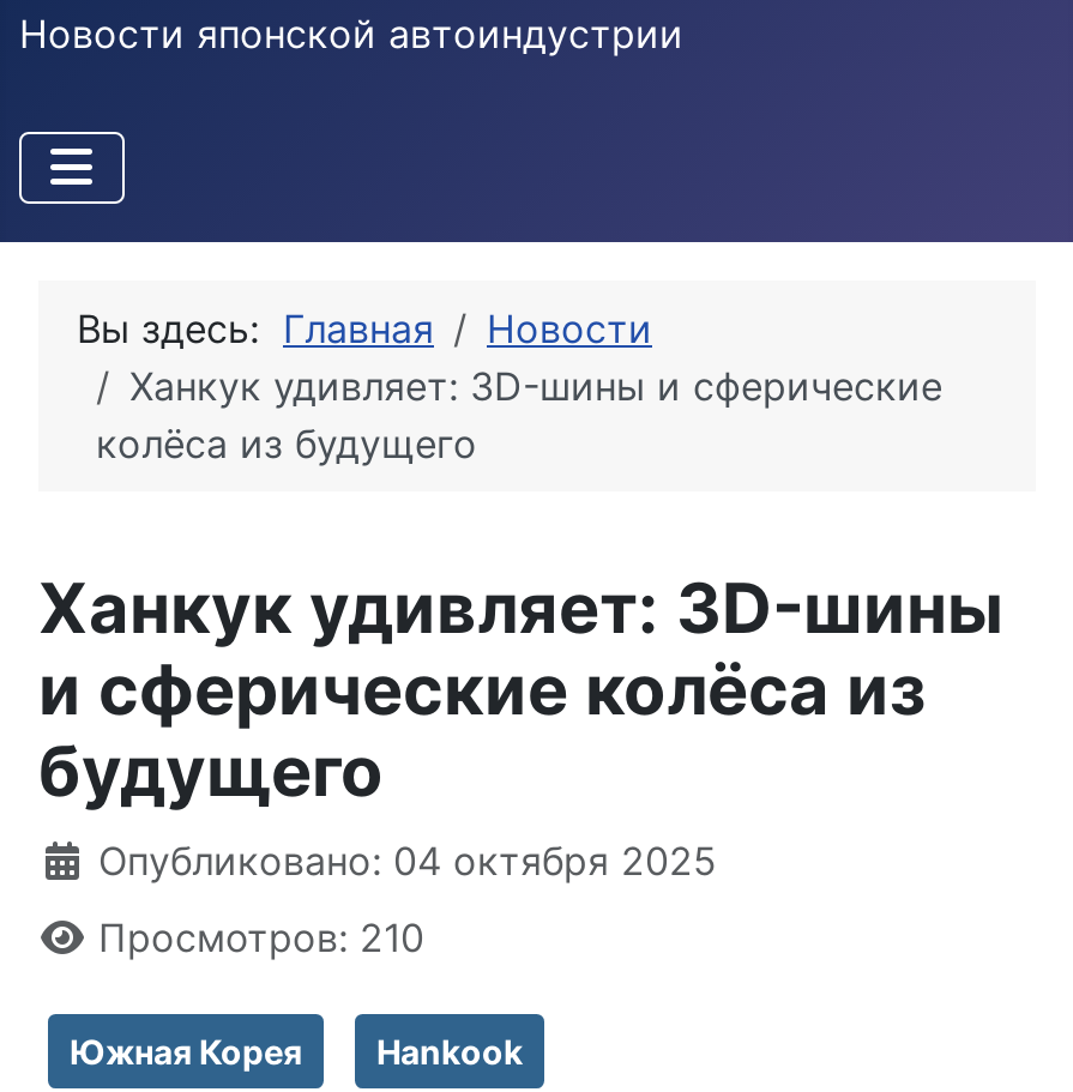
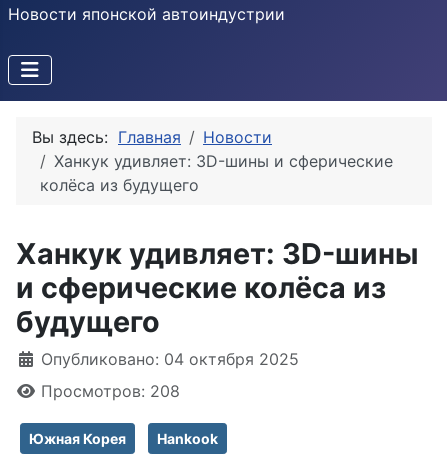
- Просмотров: 210
+ Просмотров: 208
